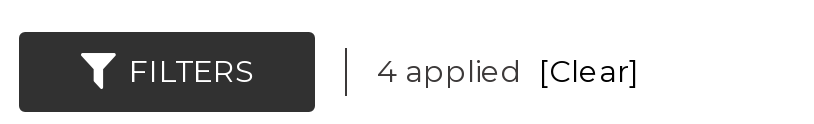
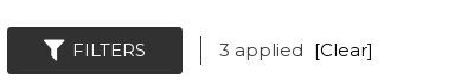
- 4 applied [Clear]
+ 3 applied [Clear]
